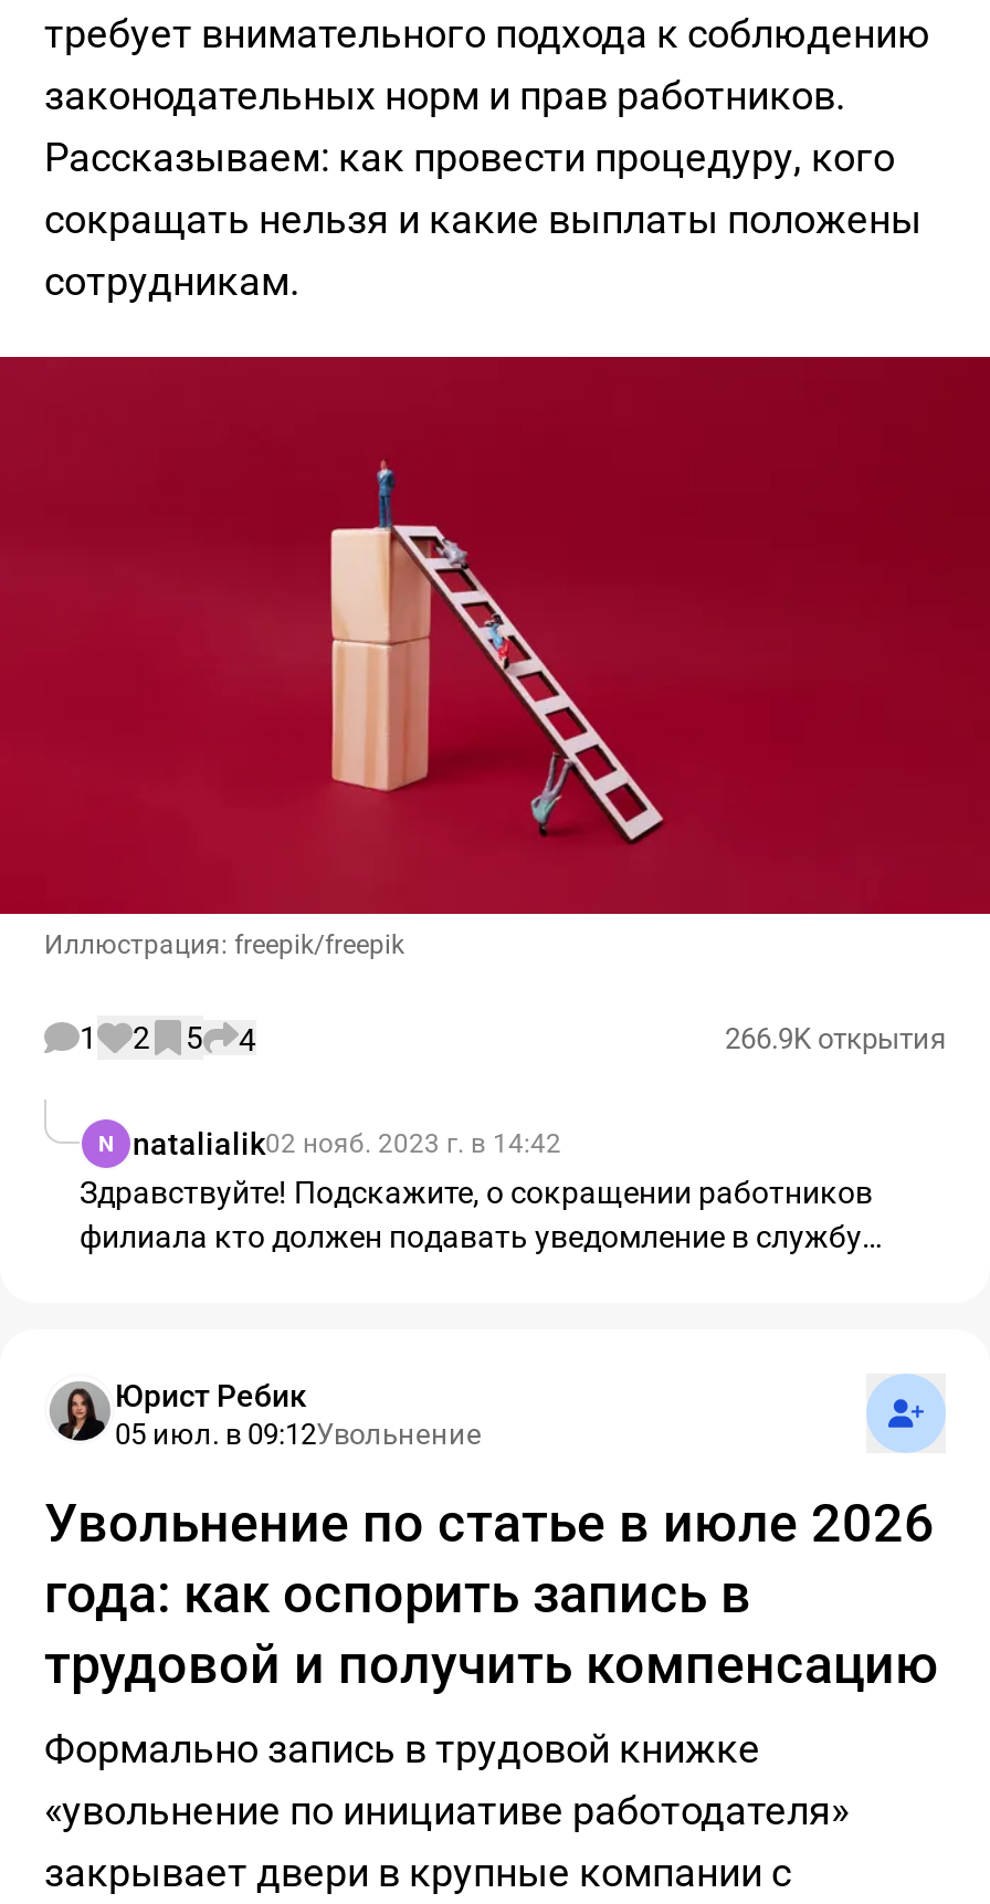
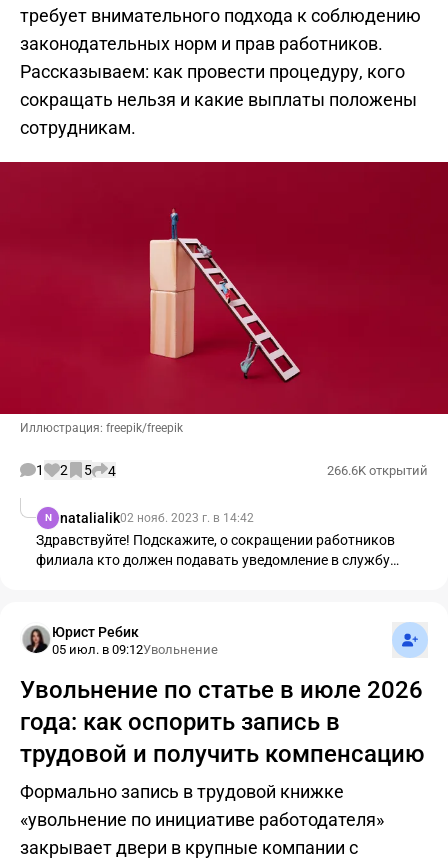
- 266.9K открытия
+ 266.6K открытий
